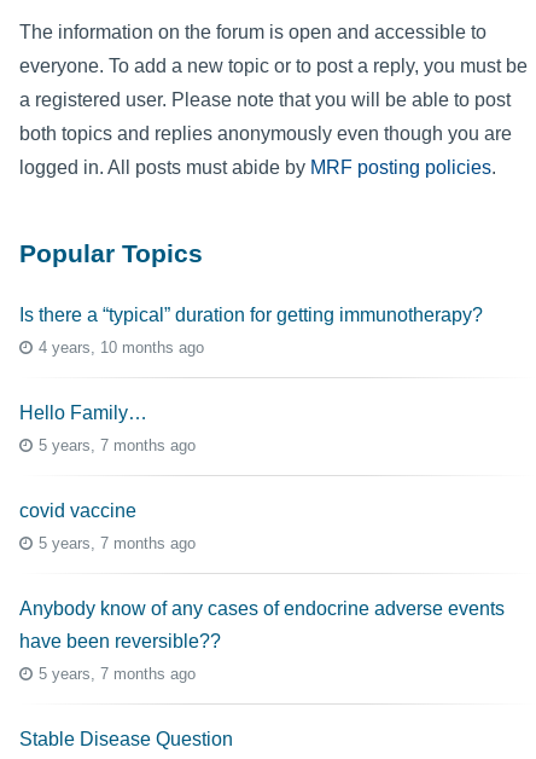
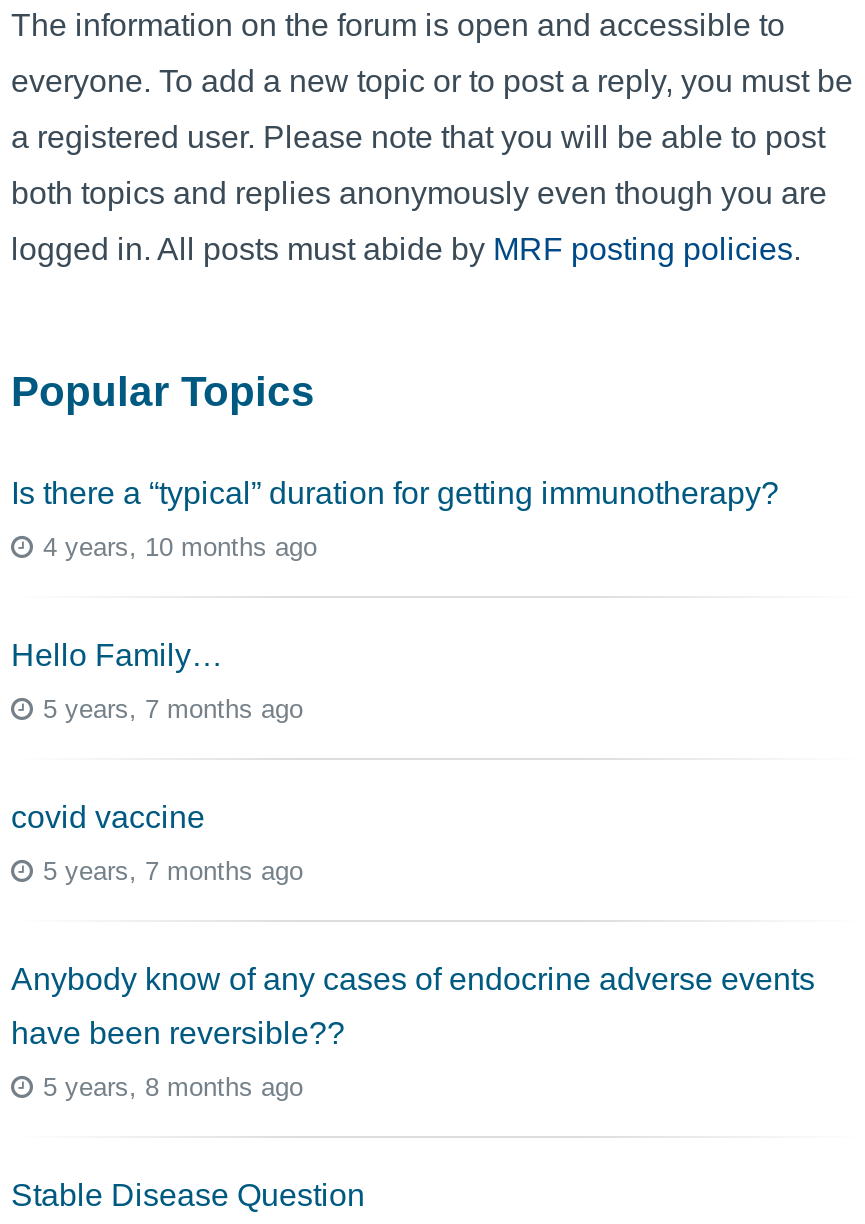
- 5 years, 7 months ago
+ 5 years, 8 months ago
